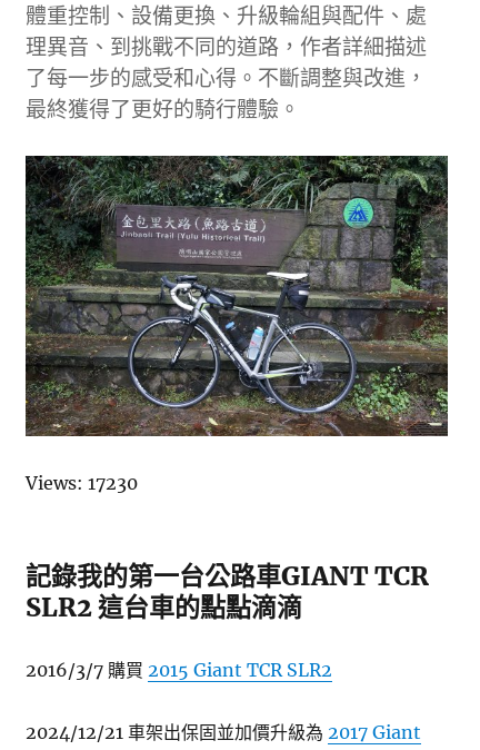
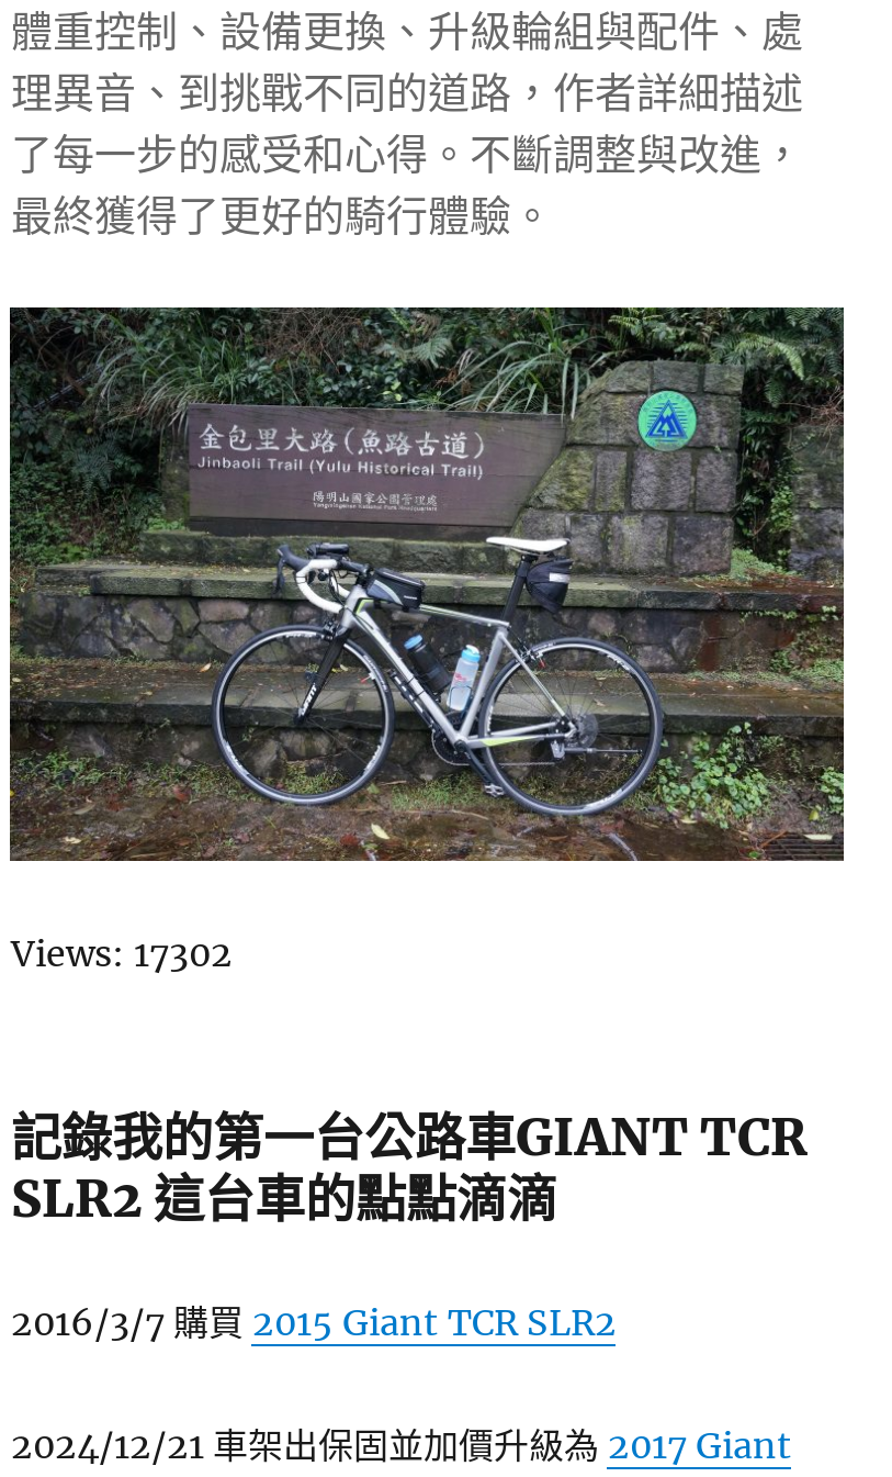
- Views: 17230
+ Views: 17302
